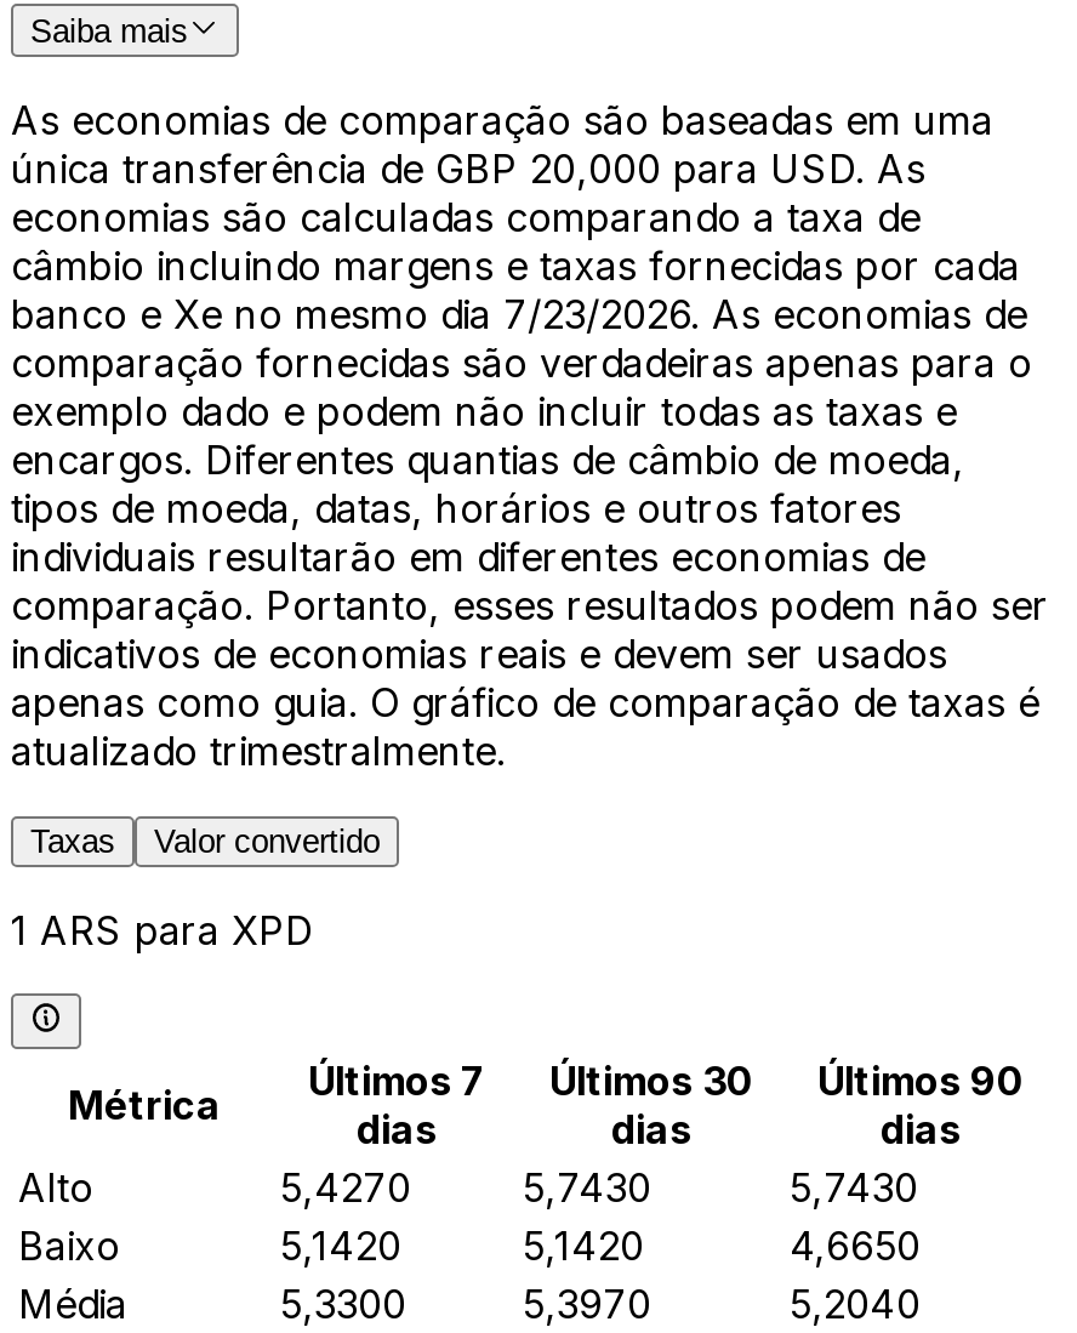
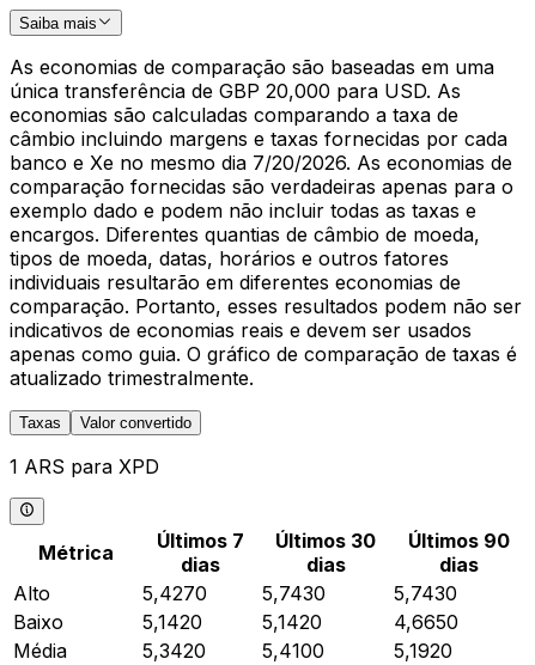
- banco e Xe no mesmo dia 7/23/2026. As economias de
+ banco e Xe no mesmo dia 7/20/2026. As economias de

- 5,3300
+ 5,3420

- 5,3970
+ 5,4100

- 5,2040
+ 5,1920
